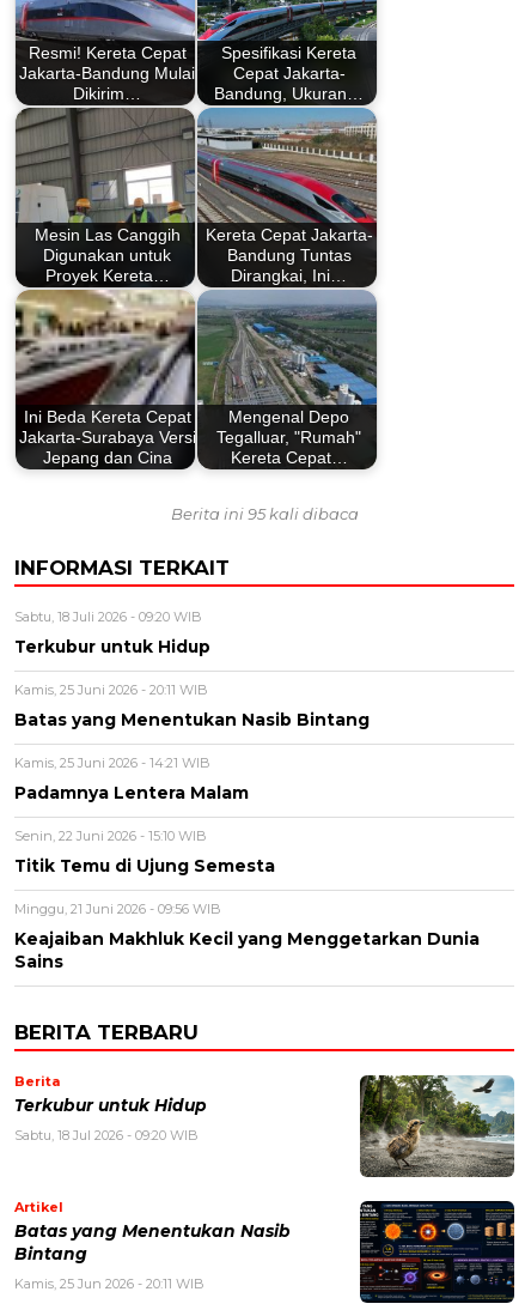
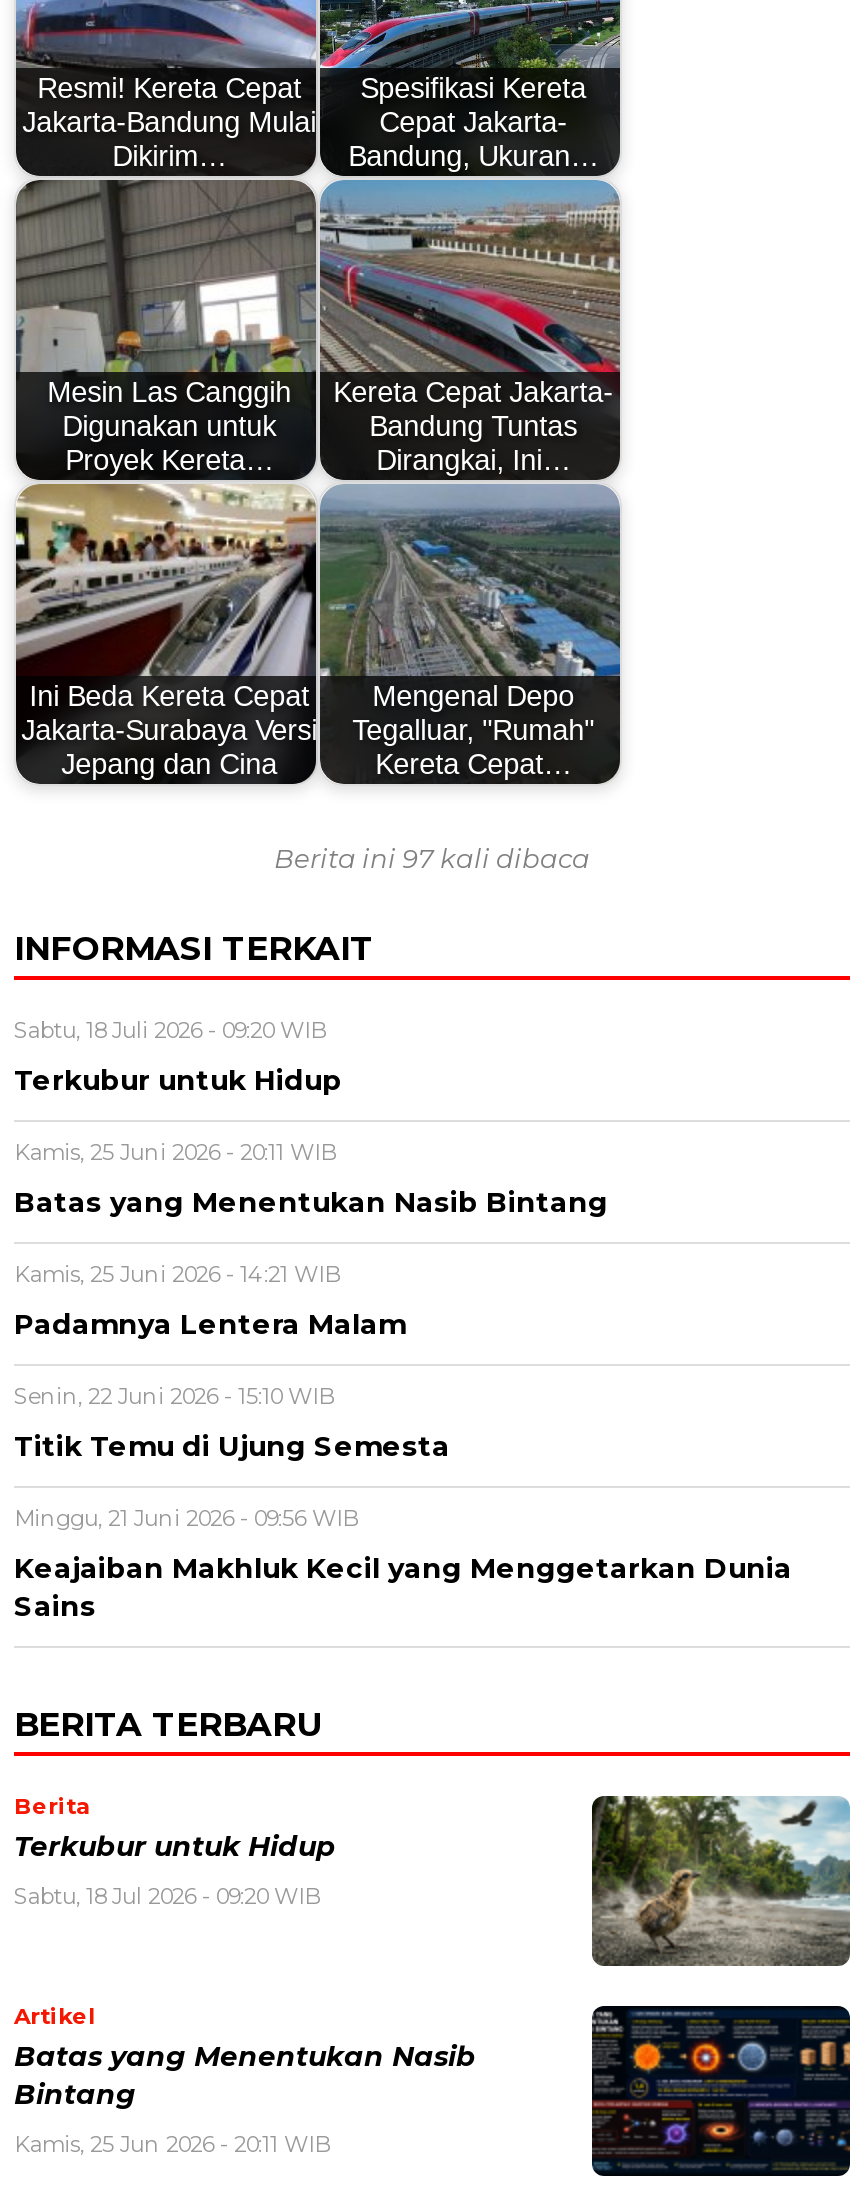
- Berita ini 95 kali dibaca
+ Berita ini 97 kali dibaca
